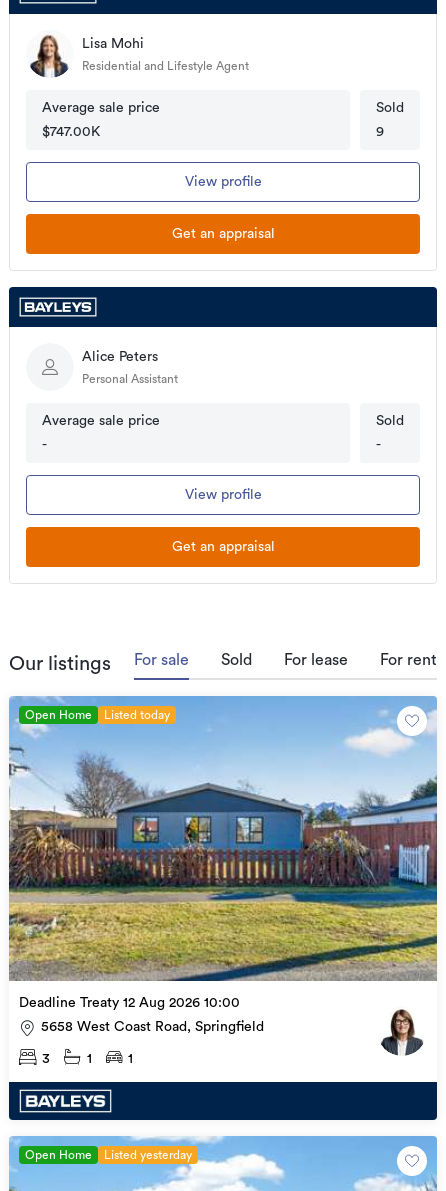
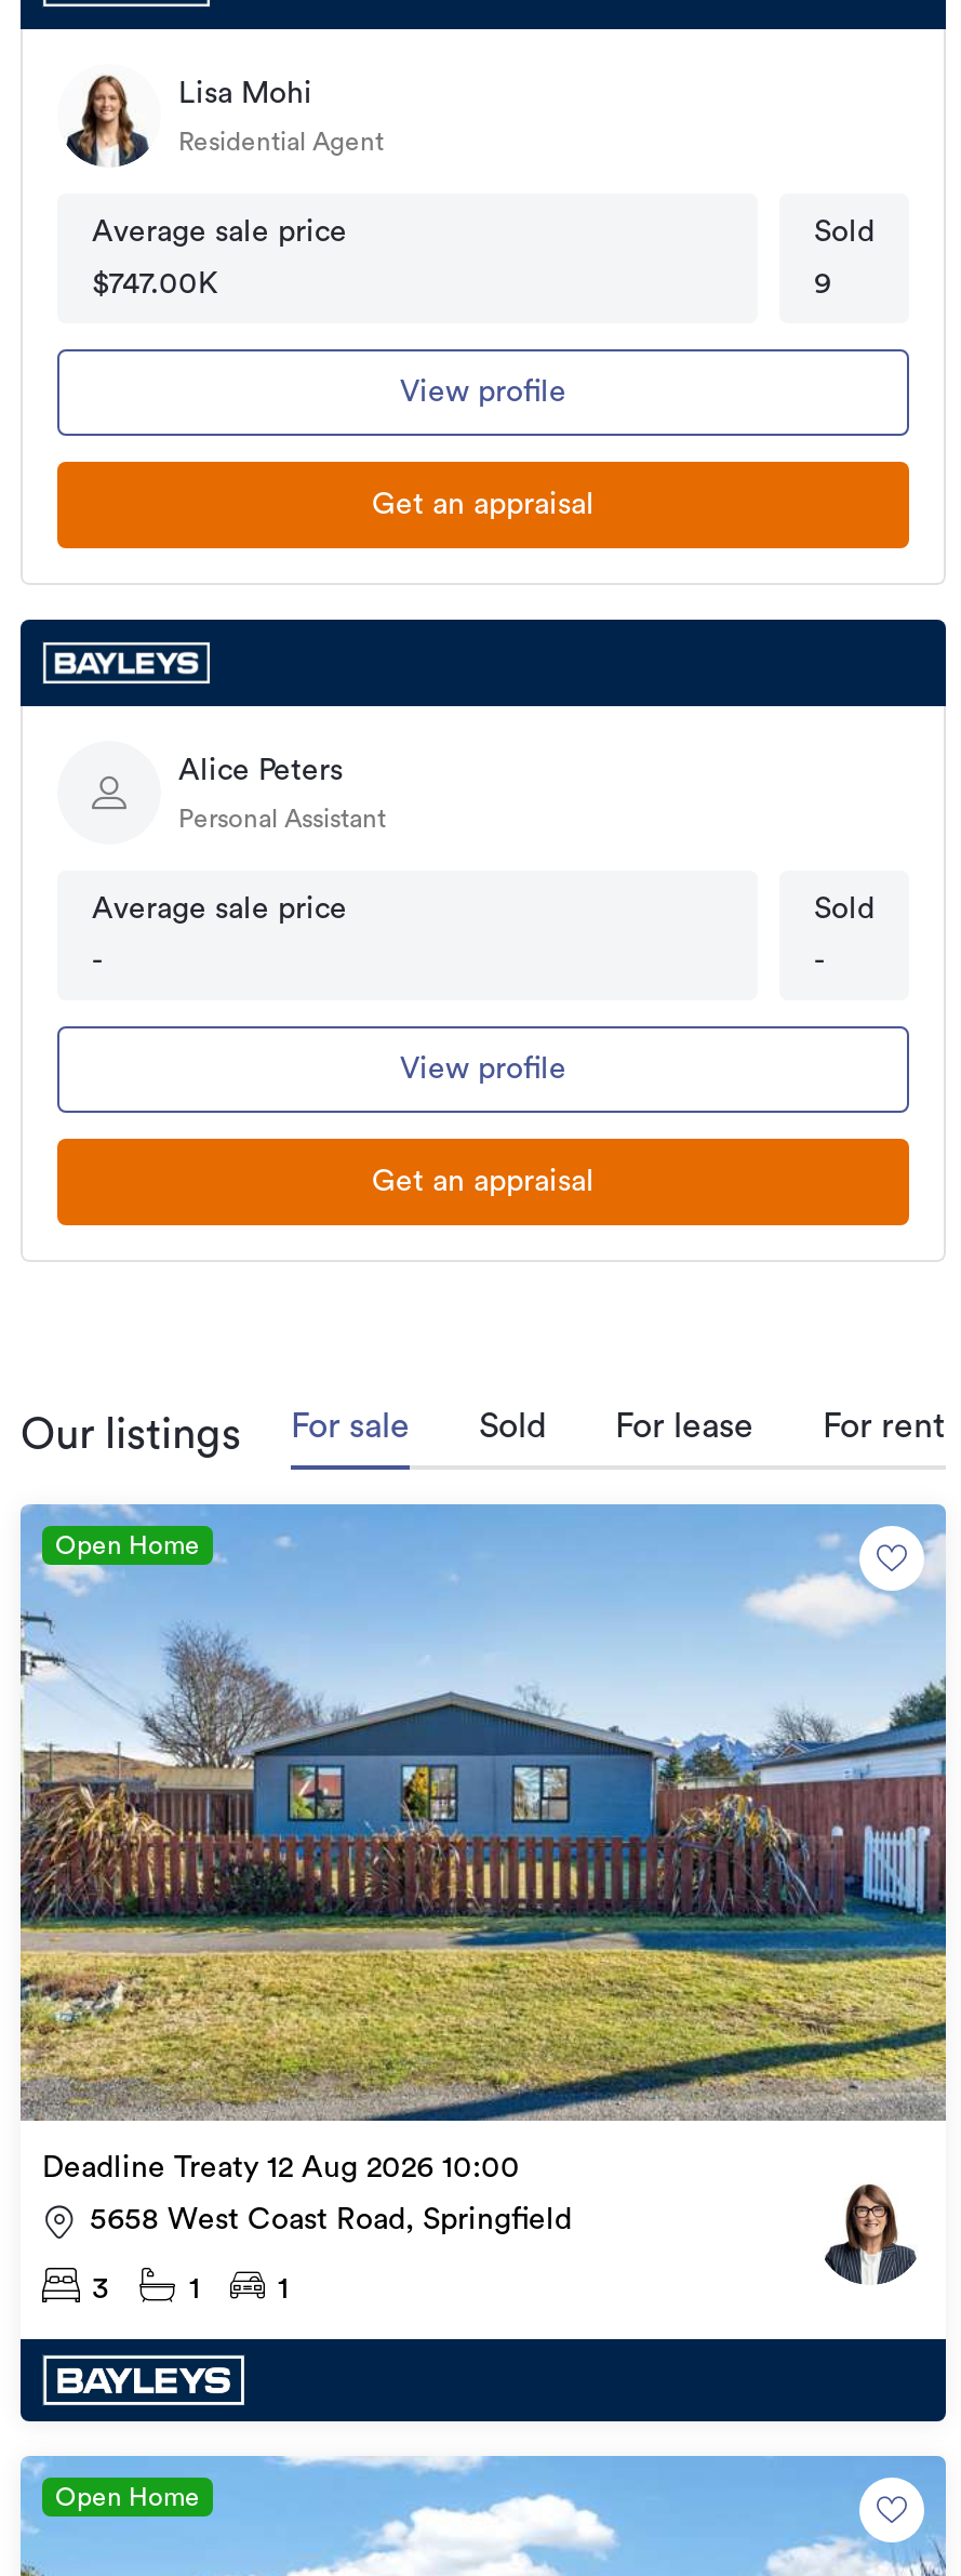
- Residential and Lifestyle Agent
+ Residential Agent

- Listed today

- Listed yesterday
